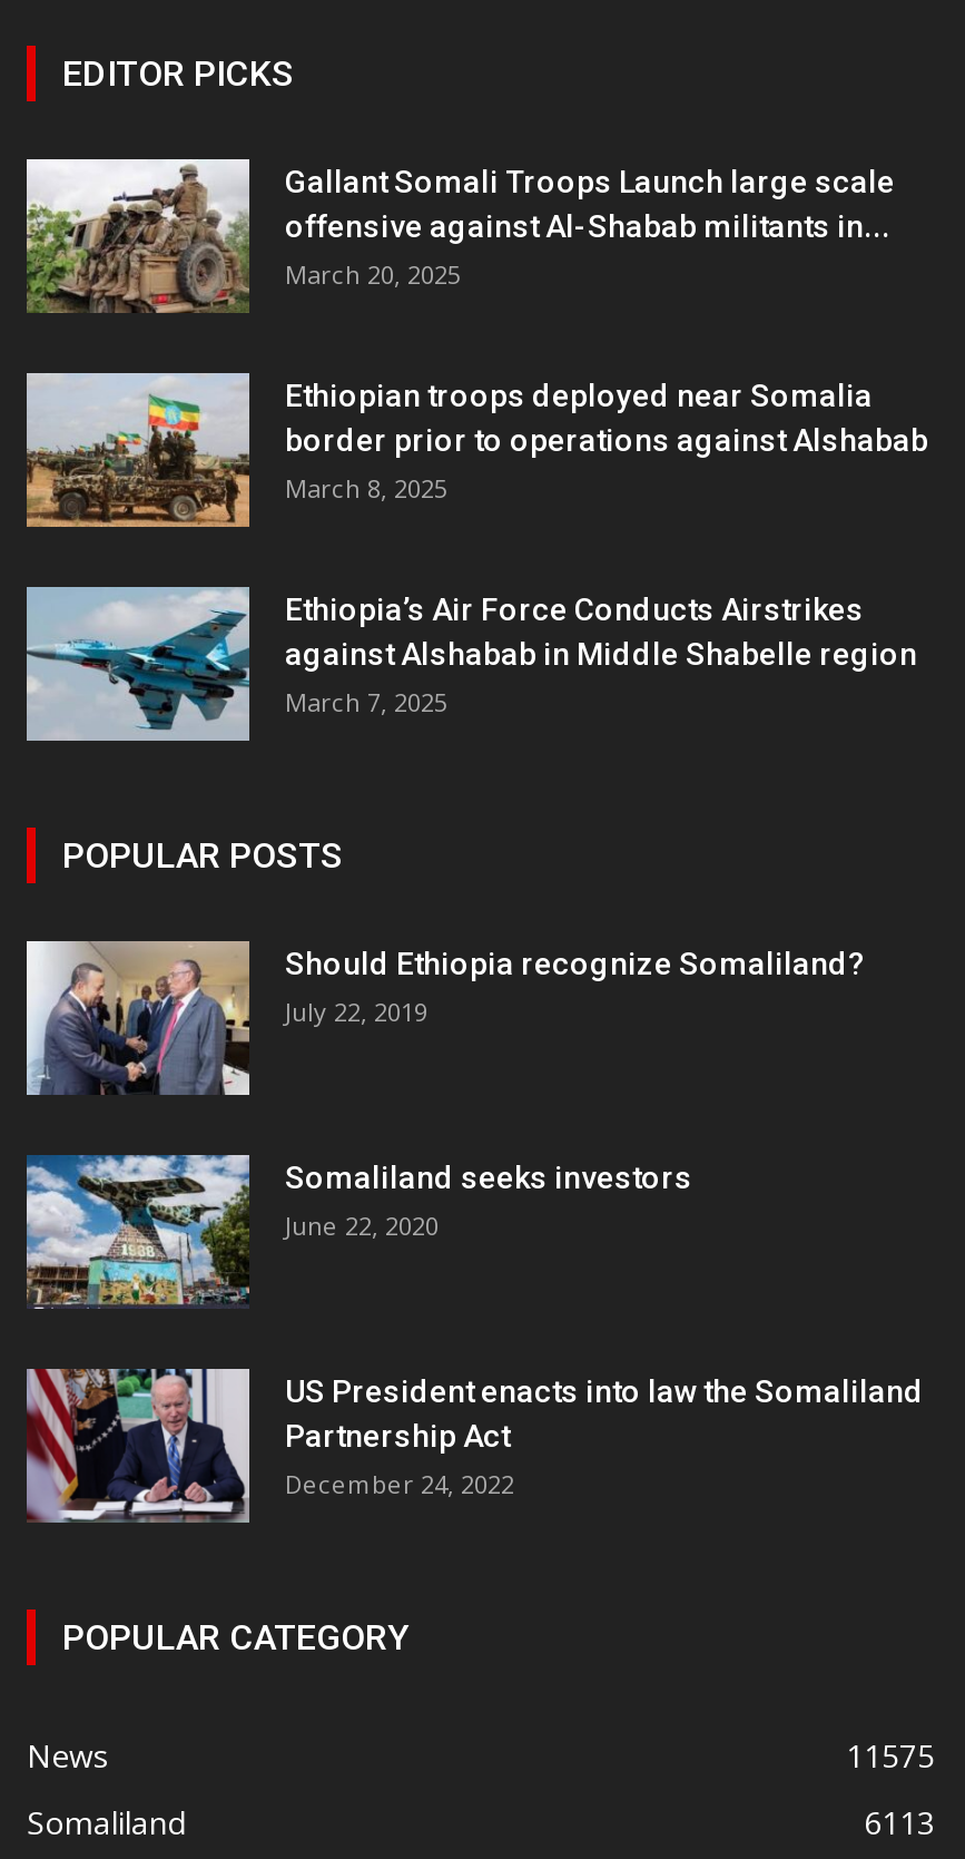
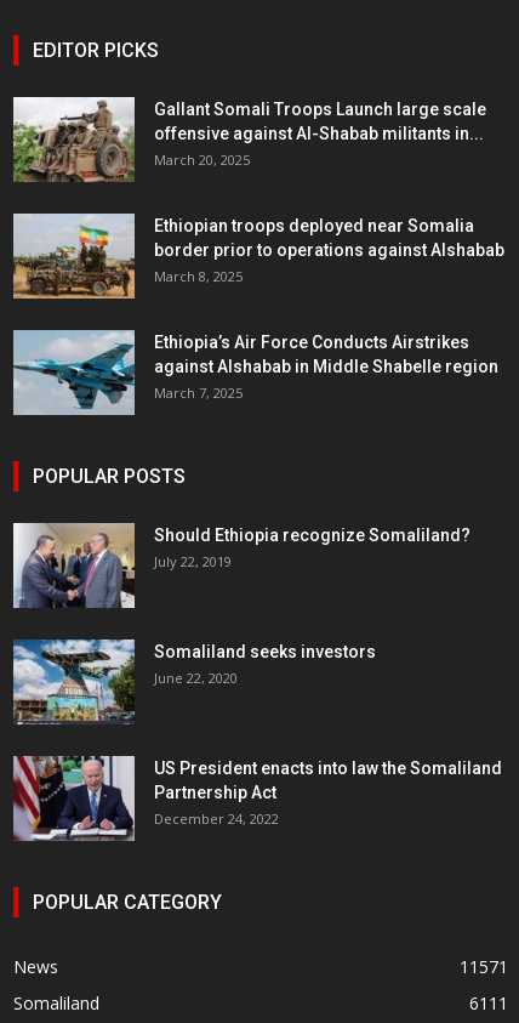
- 11575
+ 11571

- 6113
+ 6111
